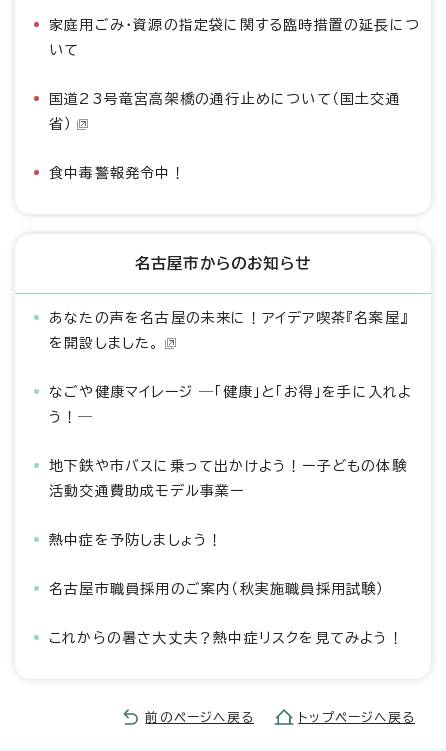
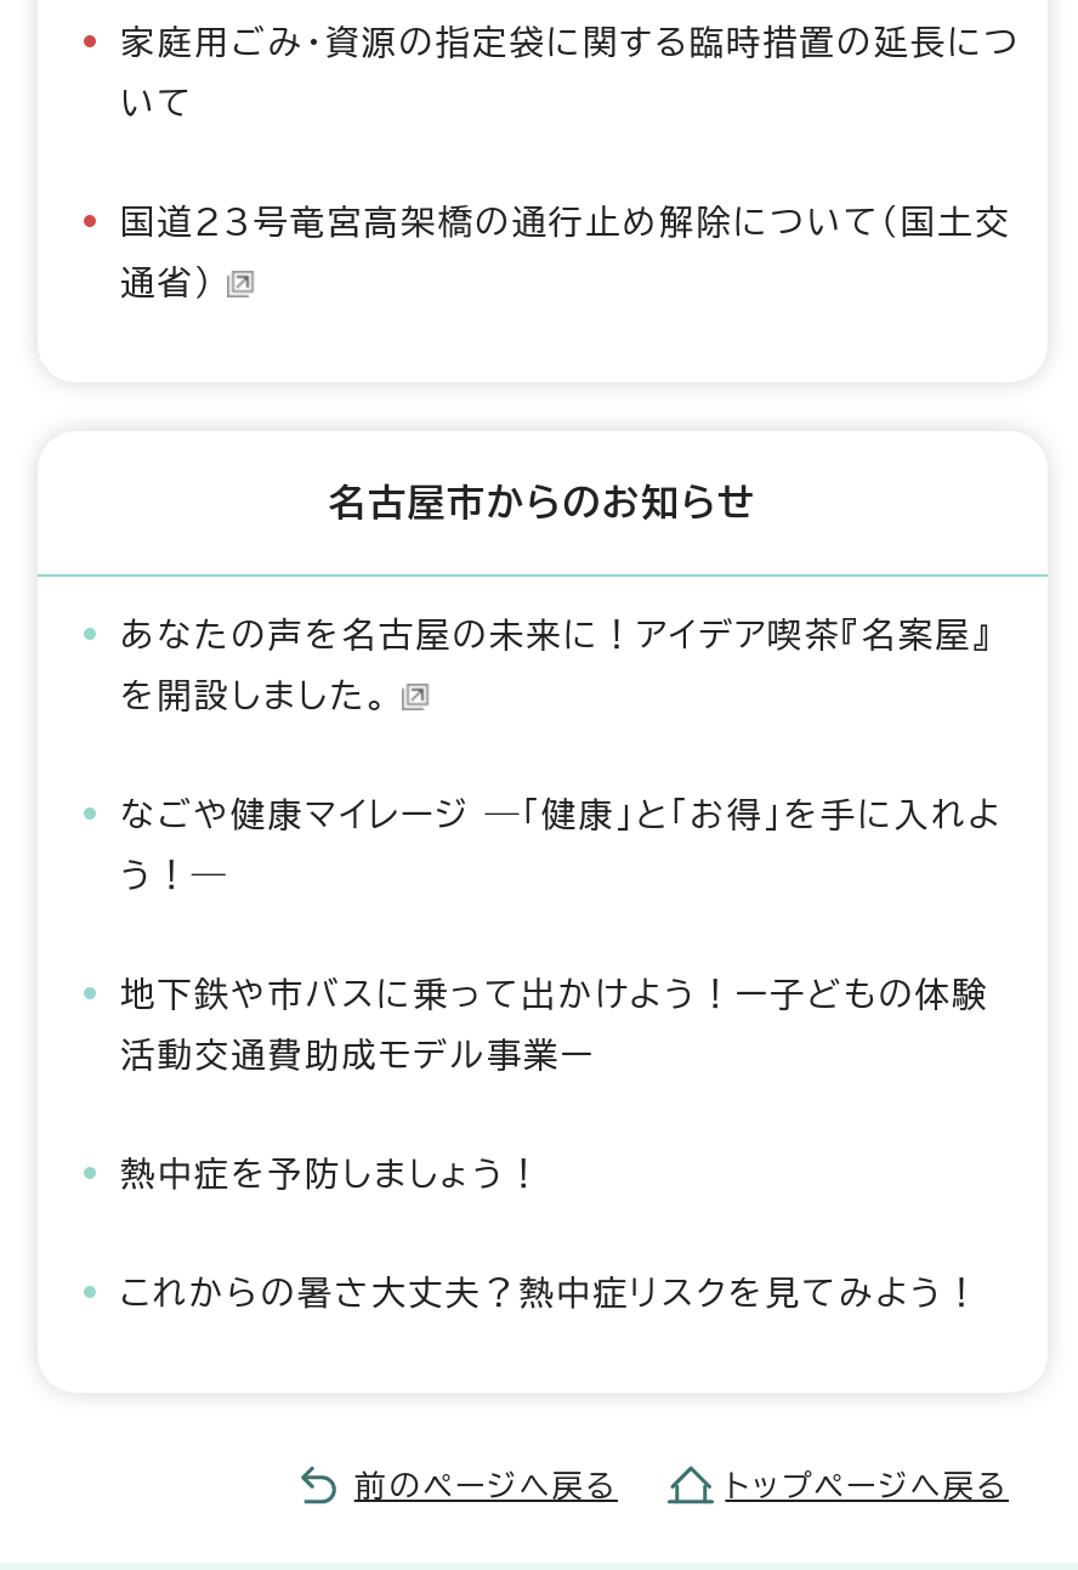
- 国道23号竜宮高架橋の通行止めについて（国土交通
- 省）
- 食中毒警報発令中！
+ 国道23号竜宮高架橋の通行止め解除について（国土交
+ 通省）

- 名古屋市職員採用のご案内（秋実施職員採用試験）
